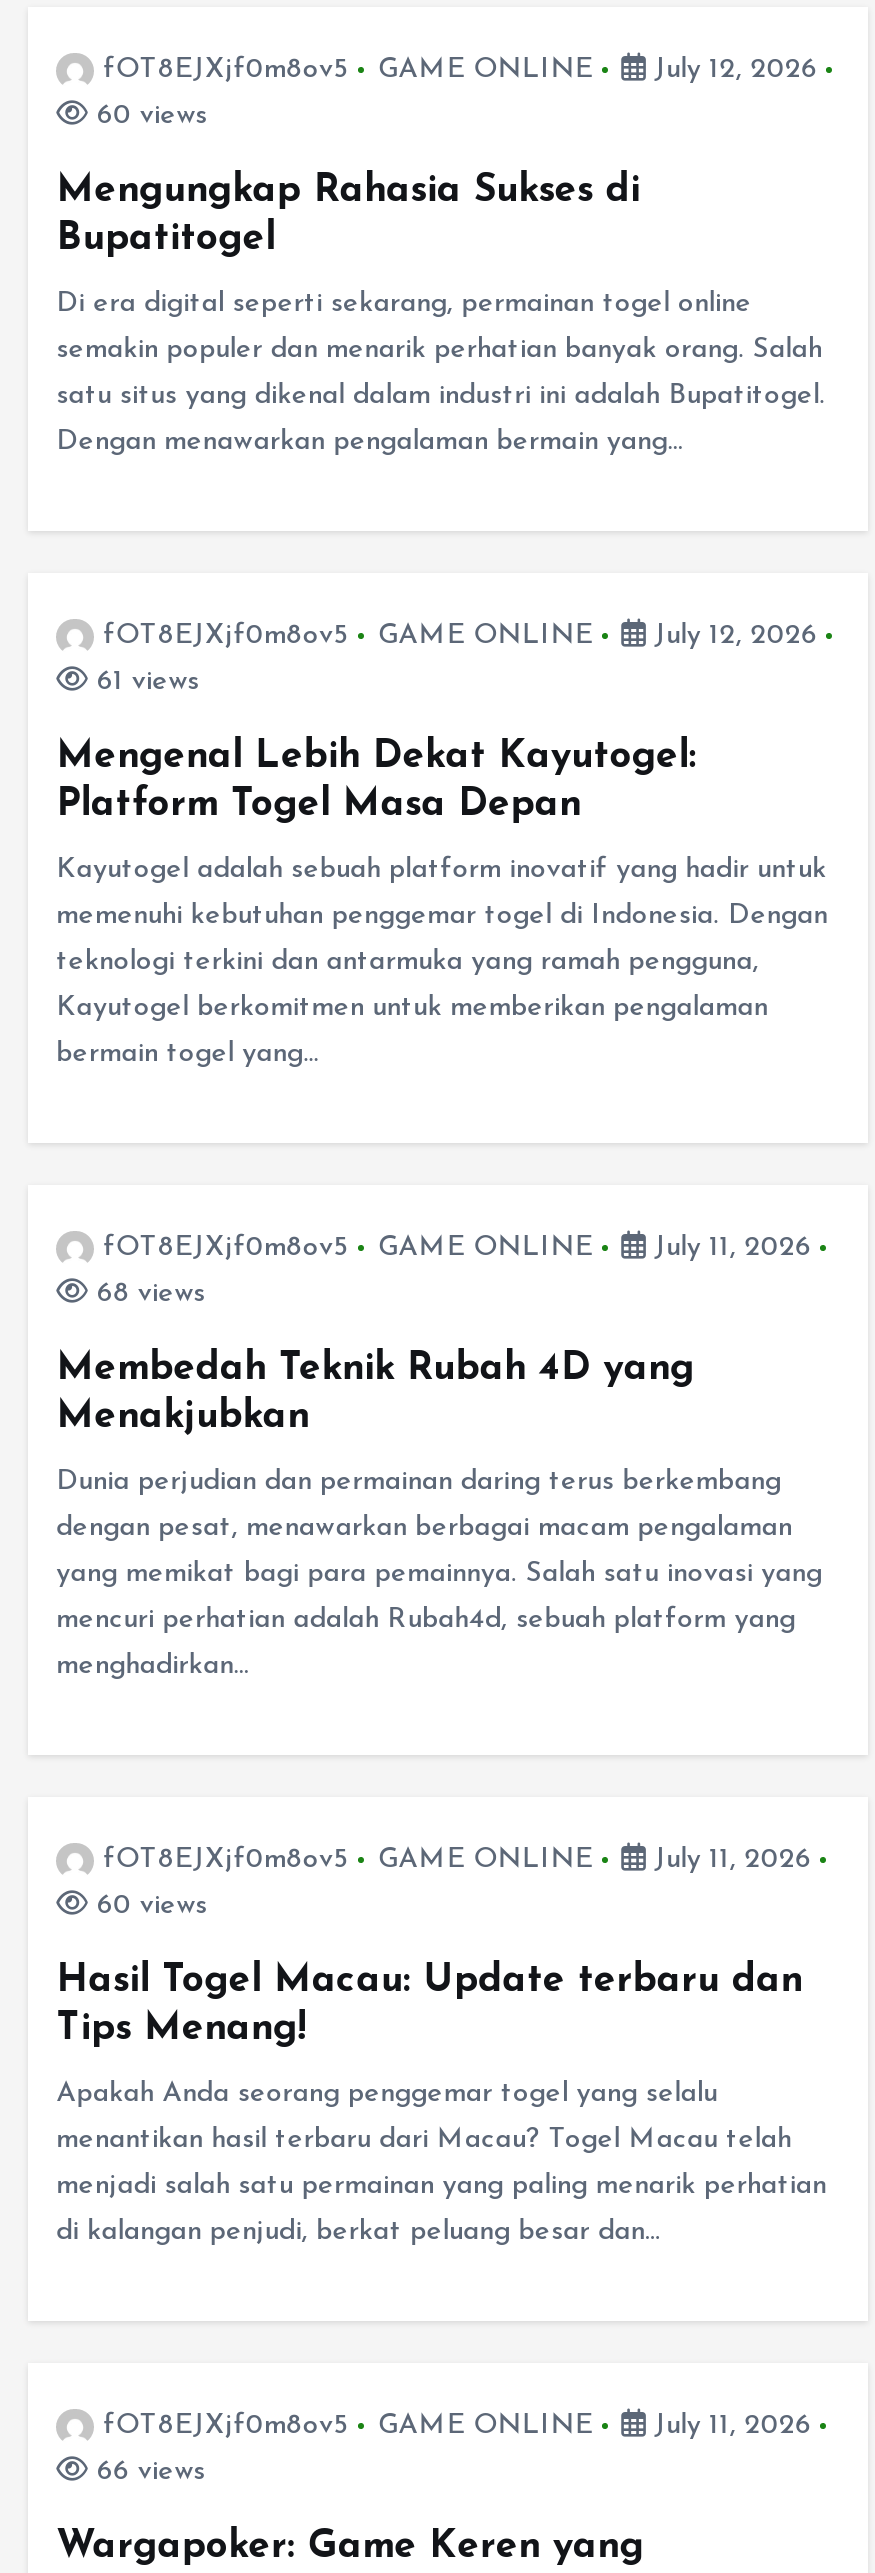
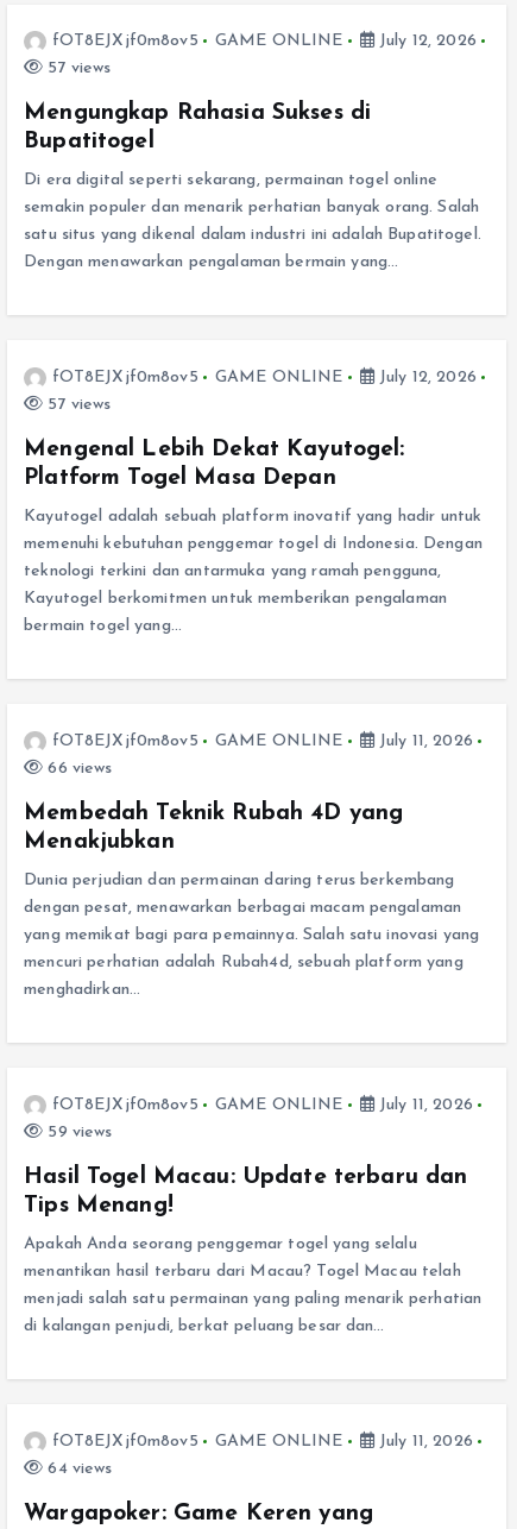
- 60 views
+ 57 views

- 61 views
+ 57 views

- 68 views
+ 66 views

- 60 views
+ 59 views

- 66 views
+ 64 views
